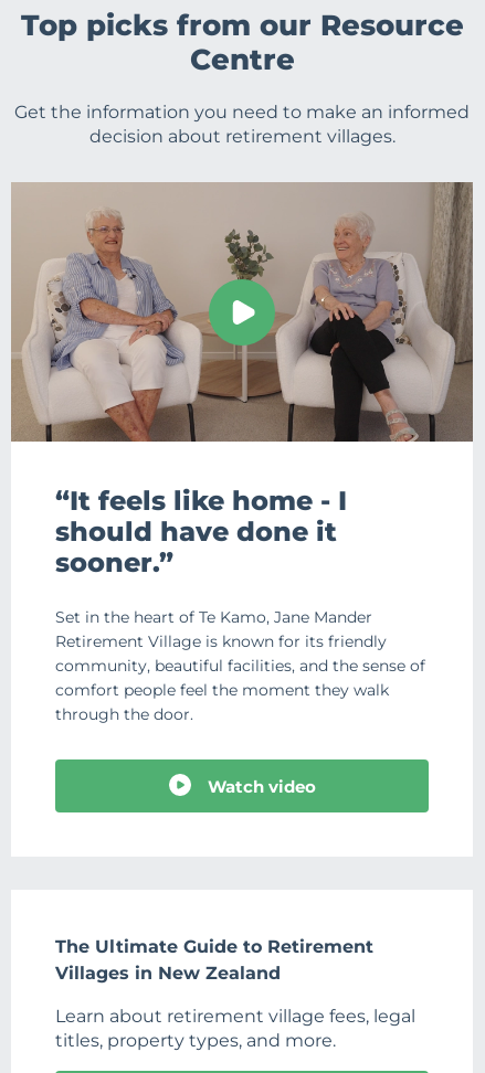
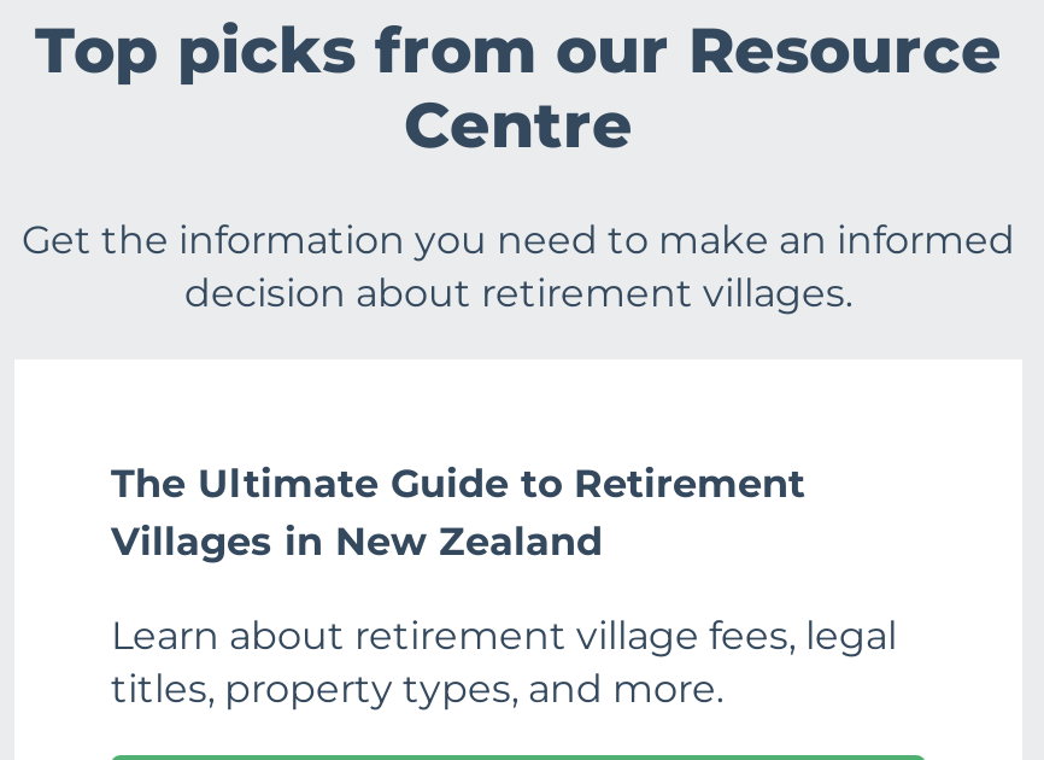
- [image]
- “It feels like home - I
- should have done it
- sooner.”
- Set in the heart of Te Kamo, Jane Mander
- Retirement Village is known for its friendly
- community, beautiful facilities, and the sense of
- comfort people feel the moment they walk
- through the door.
- Watch video
